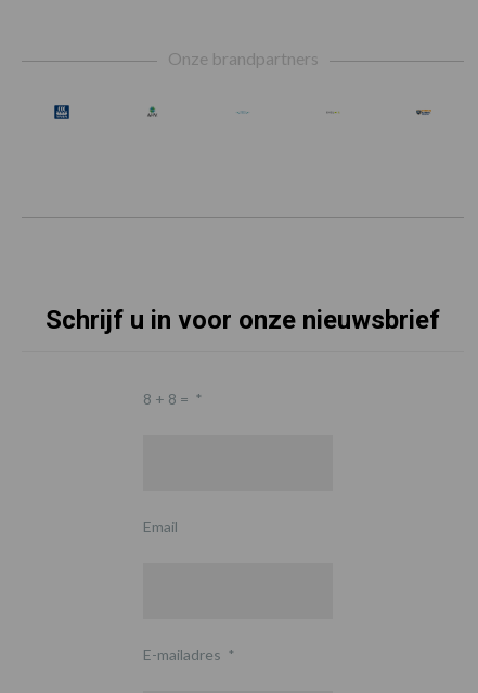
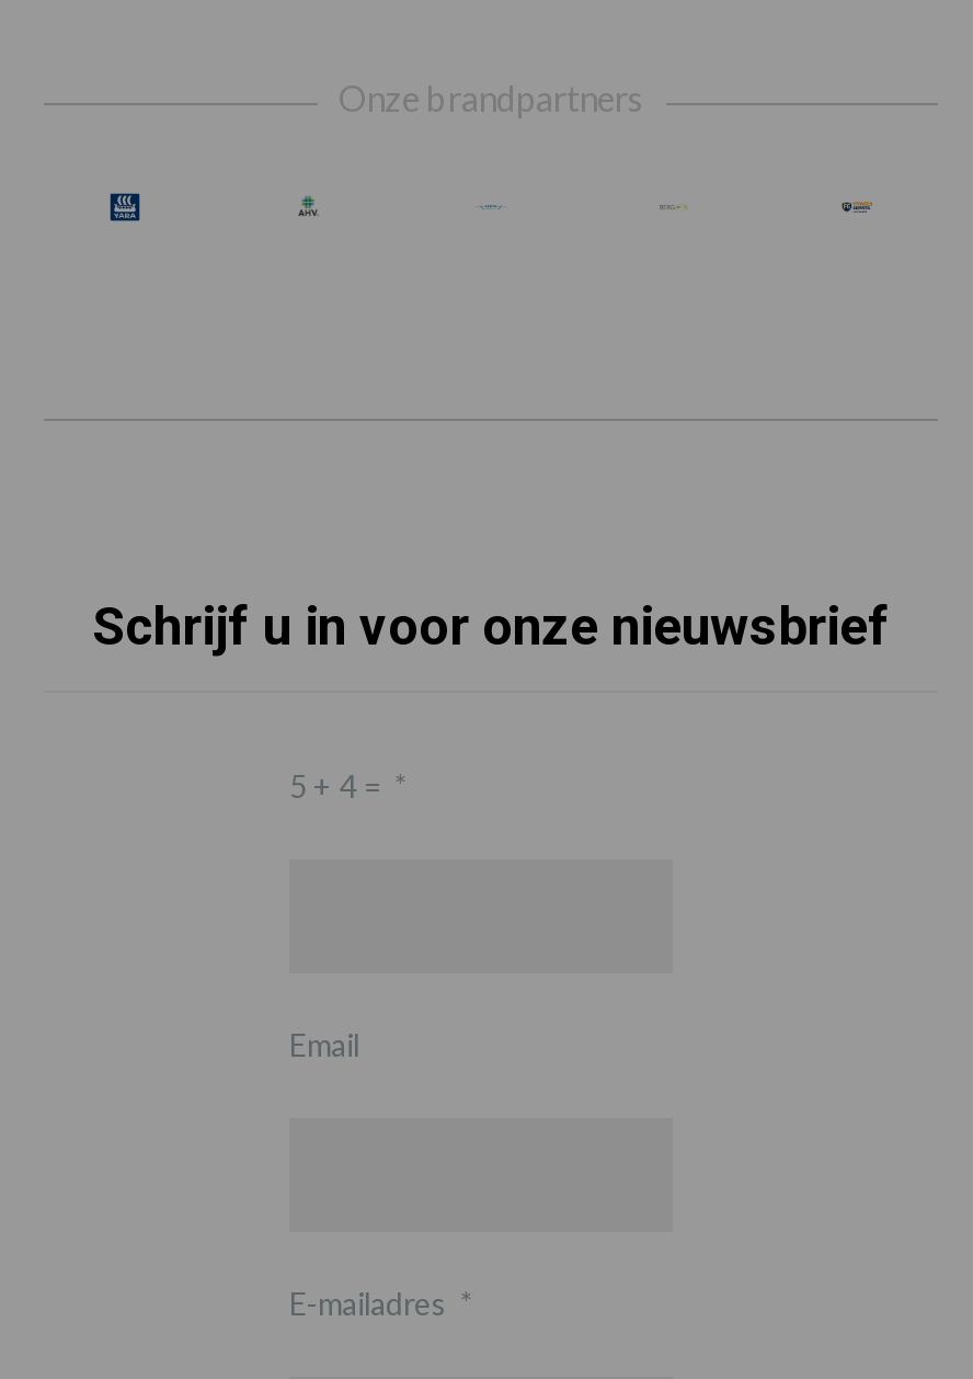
- 8 + 8 = *
+ 5 + 4 = *
